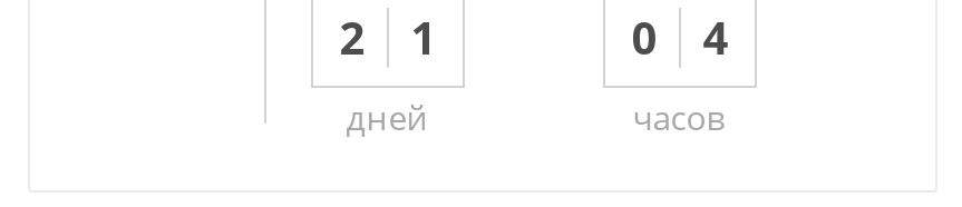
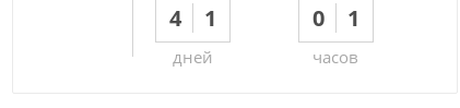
- 2 1
+ 4 1

- 0 4
+ 0 1
